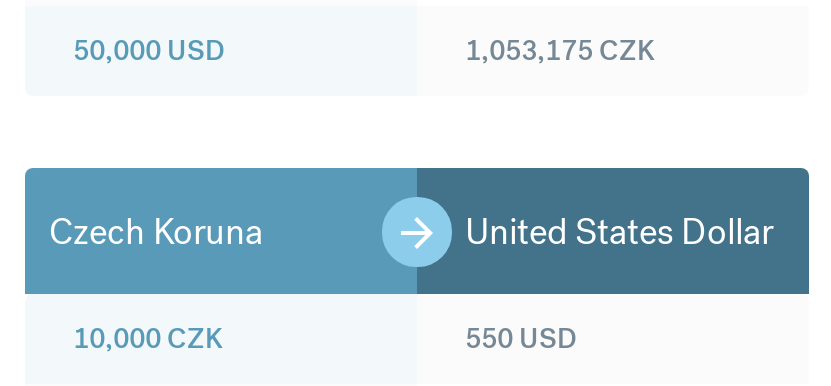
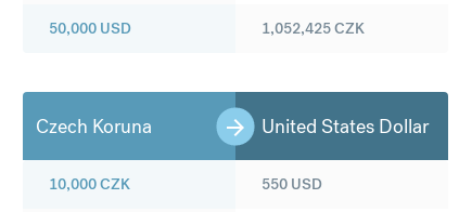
- 1,053,175 CZK
+ 1,052,425 CZK
